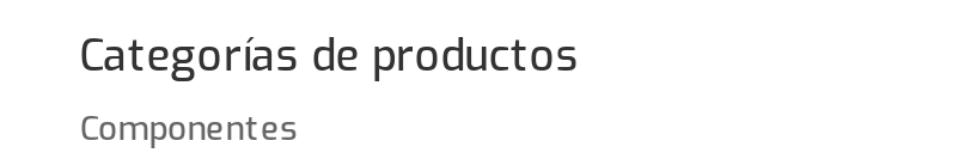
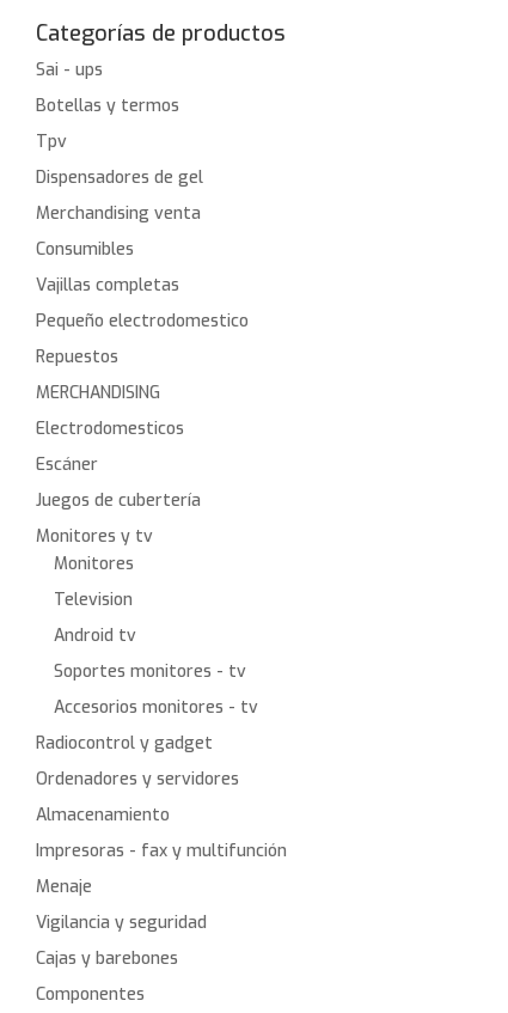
+ Sai - ups
+ Botellas y termos
+ Tpv
+ Dispensadores de gel
+ Merchandising venta
+ Consumibles
+ Vajillas completas
+ Pequeño electrodomestico
+ Repuestos
+ MERCHANDISING
+ Electrodomesticos
+ Escáner
+ Juegos de cubertería
+ Monitores y tv
+ Monitores
+ Television
+ Android tv
+ Soportes monitores - tv
+ Accesorios monitores - tv
+ Radiocontrol y gadget
+ Ordenadores y servidores
+ Almacenamiento
+ Impresoras - fax y multifunción
+ Menaje
+ Vigilancia y seguridad
+ Cajas y barebones
